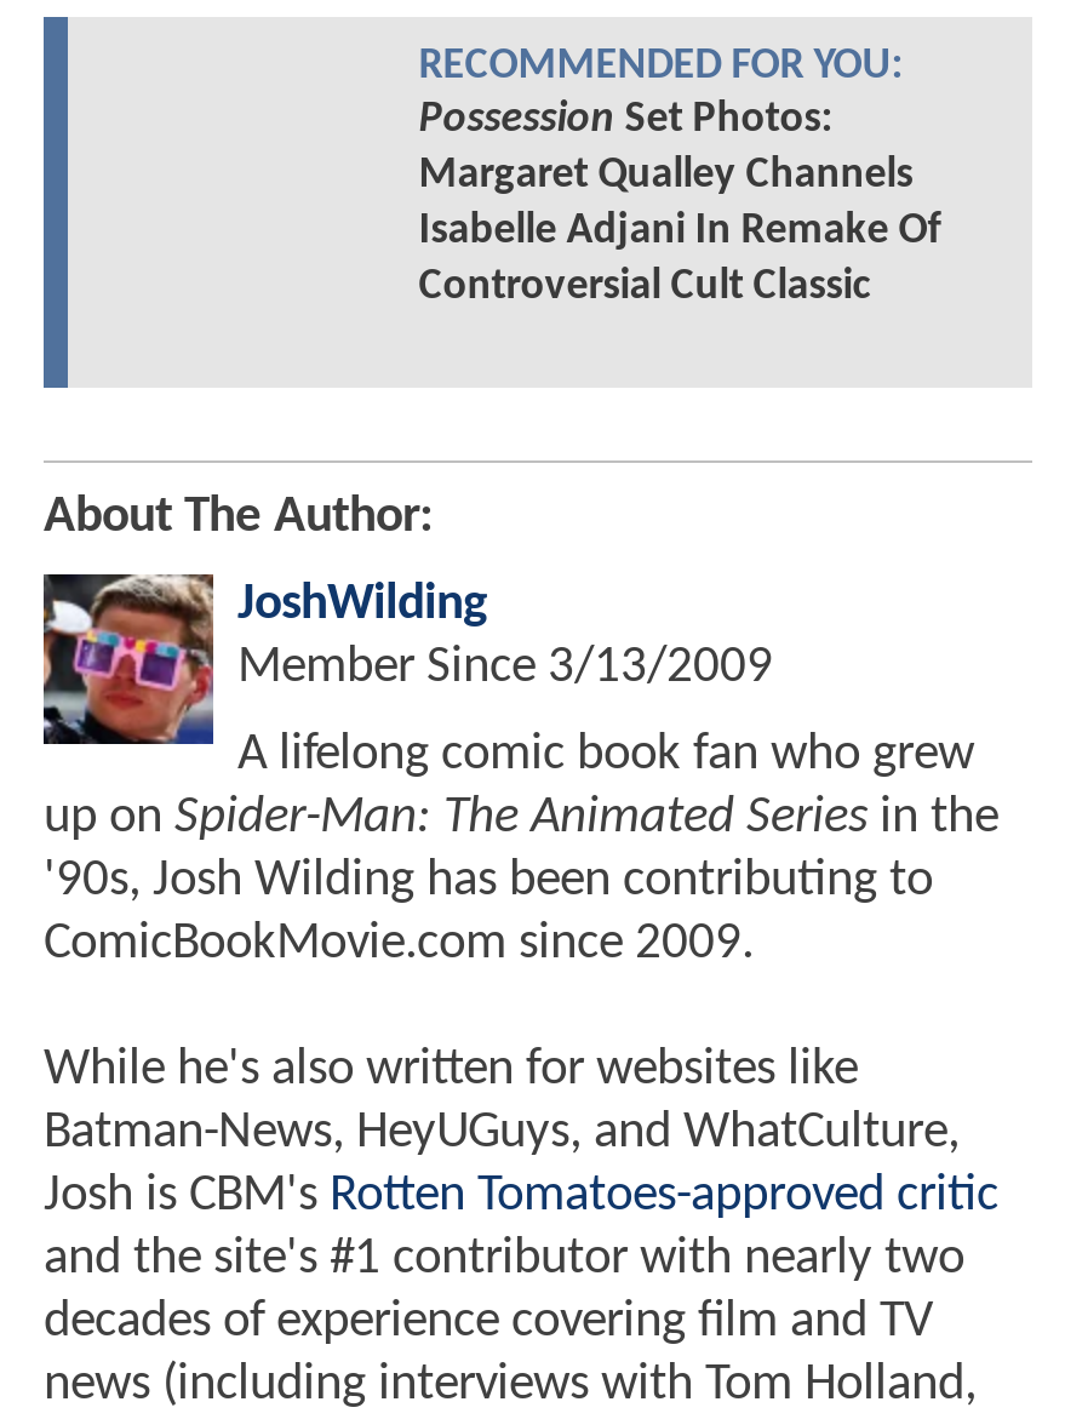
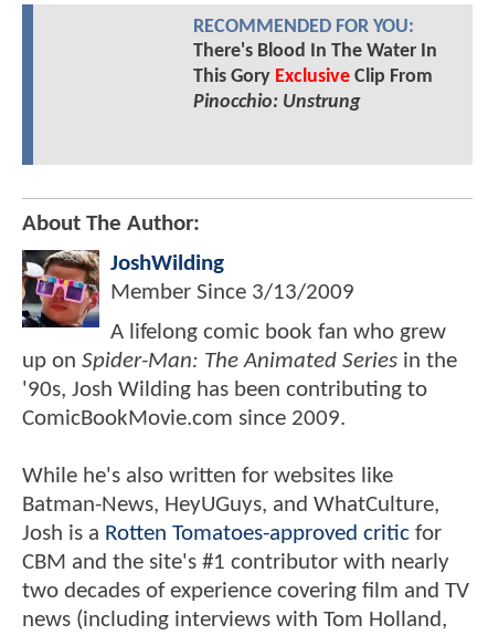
- Possession Set Photos:
- Margaret Qualley Channels
- Isabelle Adjani In Remake Of
- Controversial Cult Classic
+ There's Blood In The Water In
+ This Gory Exclusive Clip From
+ Pinocchio: Unstrung

- Josh is CBM's Rotten Tomatoes-approved critic
- and the site's #1 contributor with nearly two
- decades of experience covering film and TV
+ Josh is a Rotten Tomatoes-approved critic for
+ CBM and the site's #1 contributor with nearly
+ two decades of experience covering film and TV
